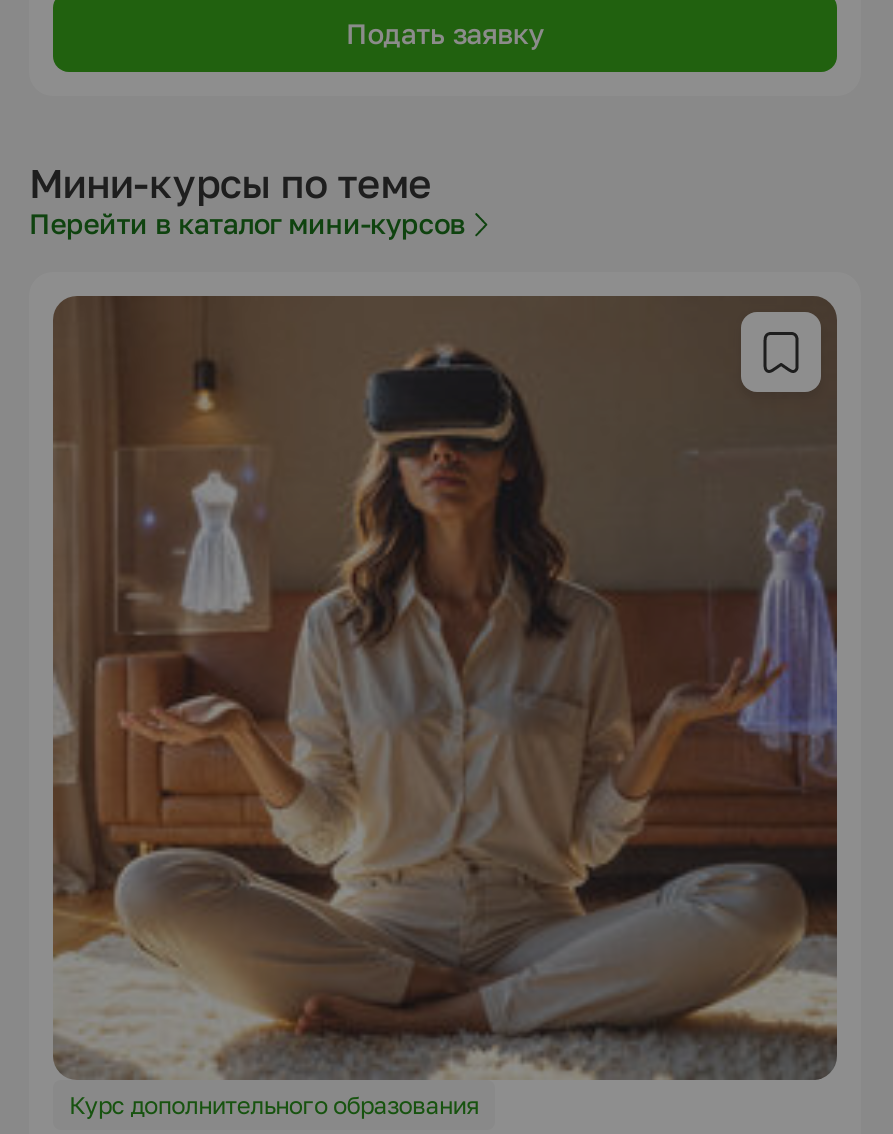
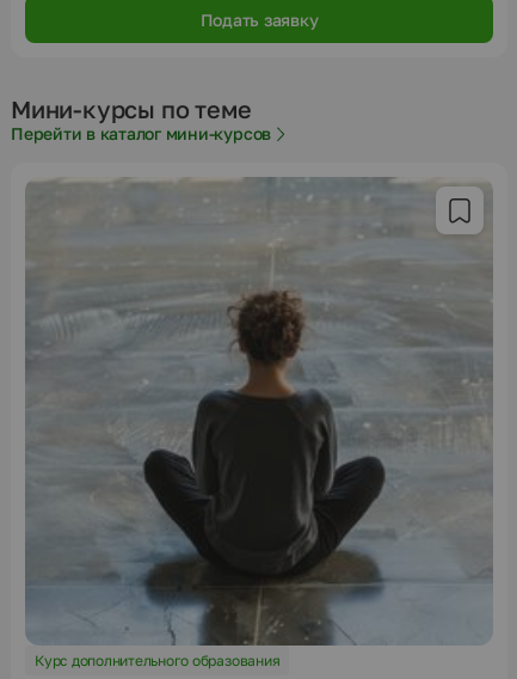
- [image]
+ [image]
